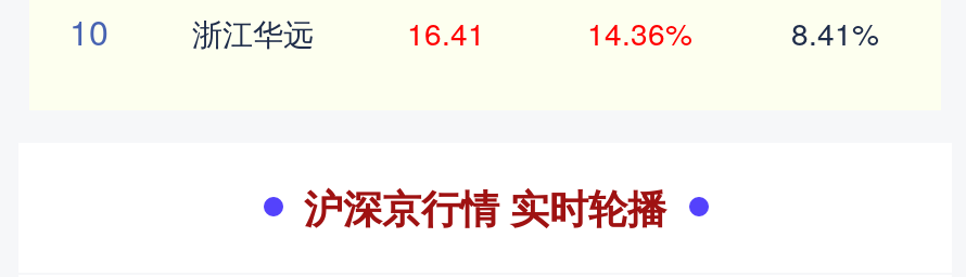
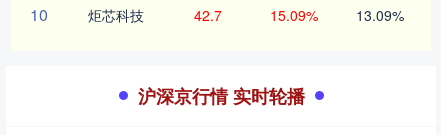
- 浙江华远
- 16.41
- 14.36%
- 8.41%
+ 炬芯科技
+ 42.7
+ 15.09%
+ 13.09%
